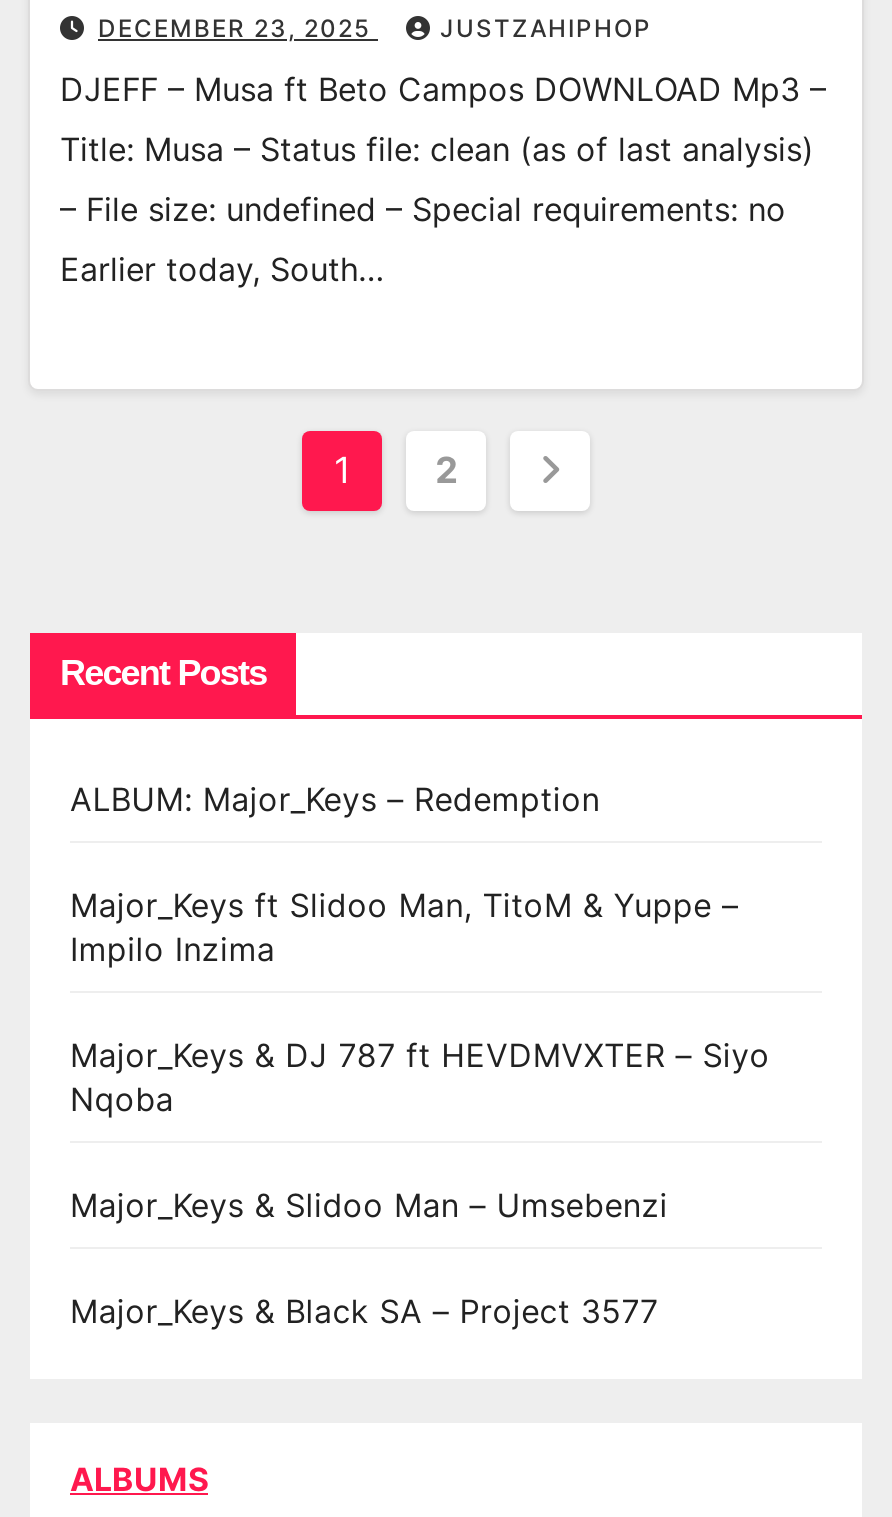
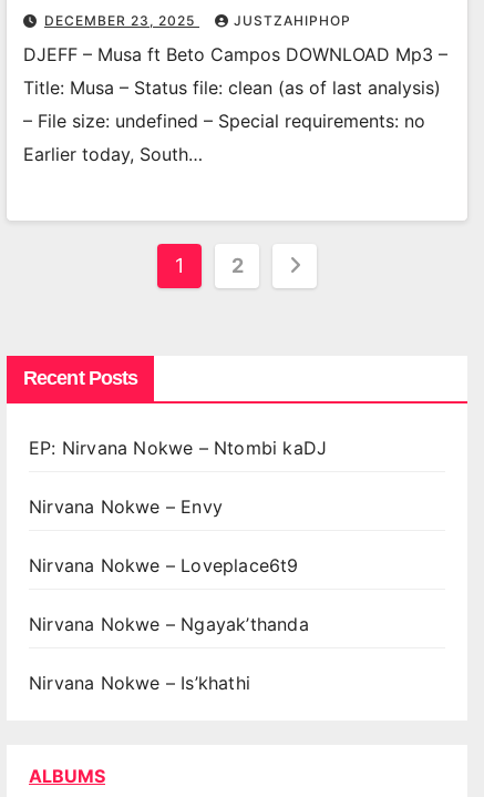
- ALBUM: Major_Keys – Redemption
+ EP: Nirvana Nokwe – Ntombi kaDJ

- Major_Keys ft Slidoo Man, TitoM & Yuppe –
- Impilo Inzima
+ Nirvana Nokwe – Envy

- Major_Keys & DJ 787 ft HEVDMVXTER – Siyo
- Nqoba
+ Nirvana Nokwe – Loveplace6t9

- Major_Keys & Slidoo Man – Umsebenzi
+ Nirvana Nokwe – Ngayak’thanda

- Major_Keys & Black SA – Project 3577
+ Nirvana Nokwe – Is’khathi
